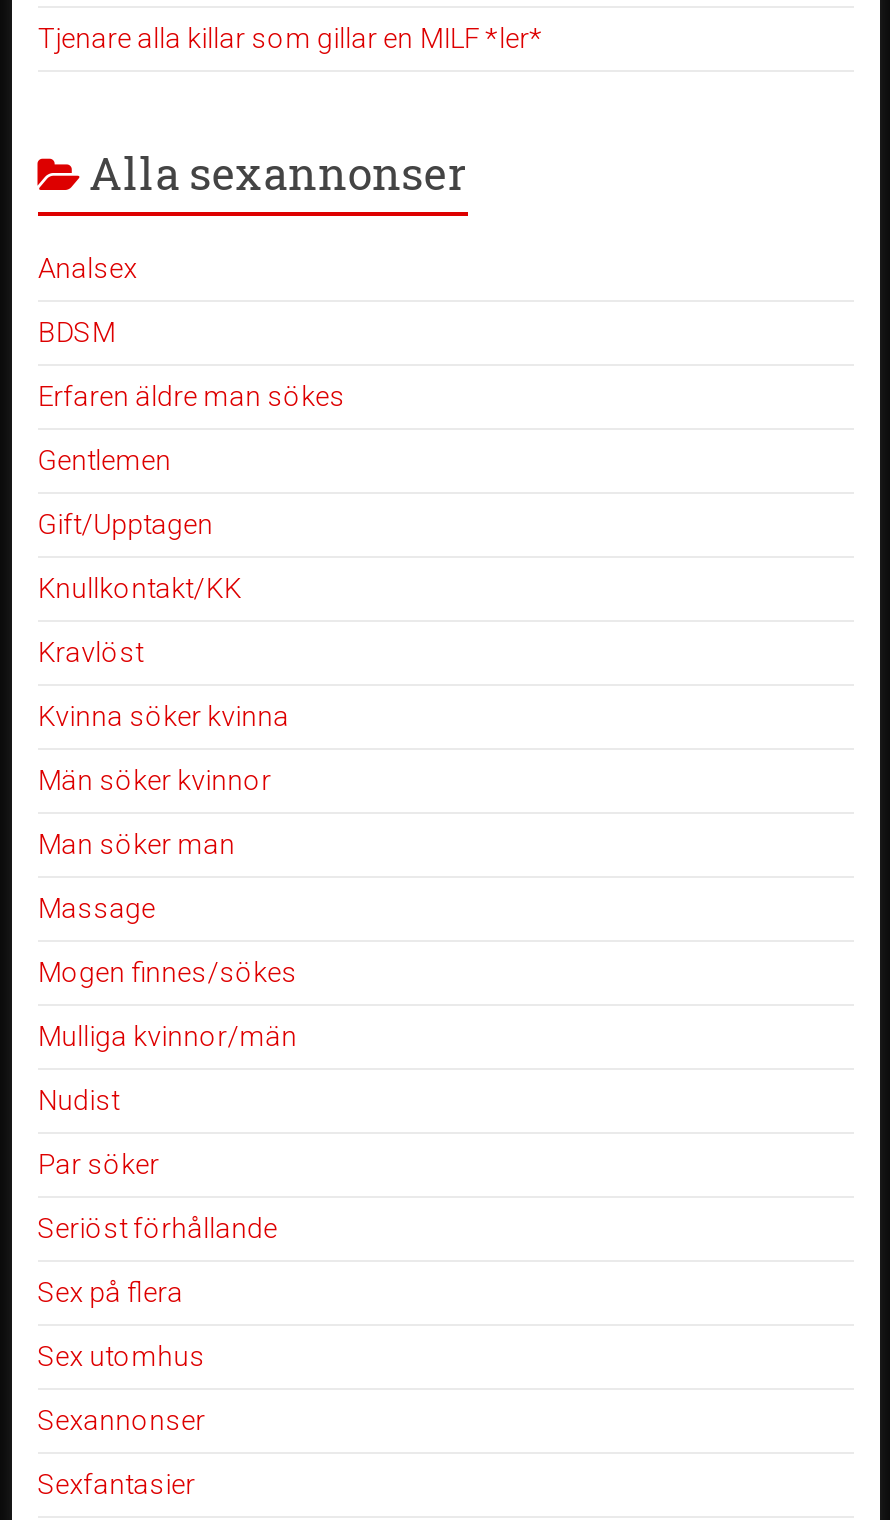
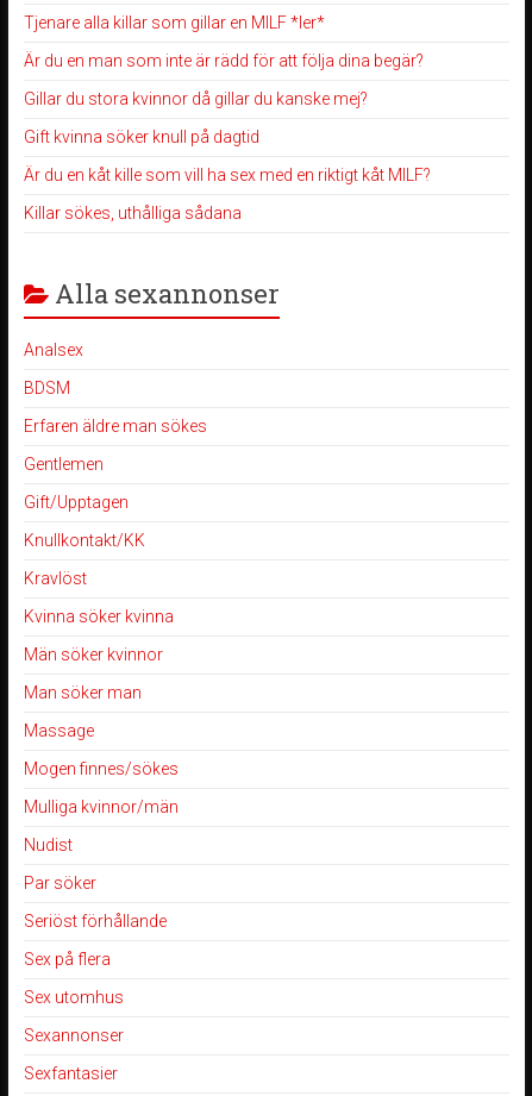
+ Är du en man som inte är rädd för att följa dina begär?
+ Gillar du stora kvinnor då gillar du kanske mej?
+ Gift kvinna söker knull på dagtid
+ Är du en kåt kille som vill ha sex med en riktigt kåt MILF?
+ Killar sökes, uthålliga sådana
